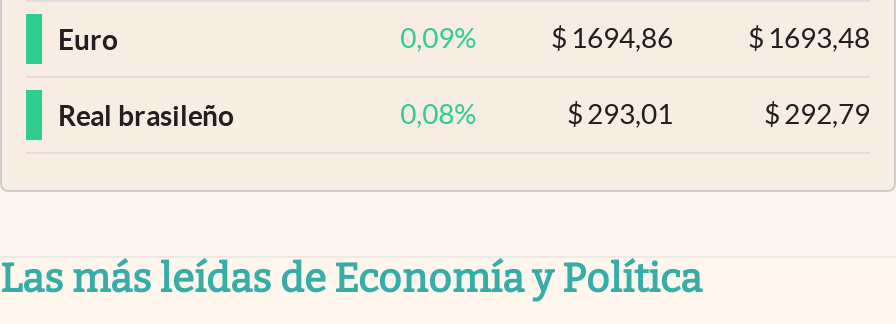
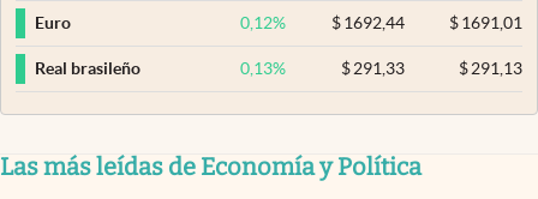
- 0,09%
+ 0,12%

- $ 1694,86
+ $ 1692,44

- $ 1693,48
+ $ 1691,01

- 0,08%
+ 0,13%

- $ 293,01
+ $ 291,33

- $ 292,79
+ $ 291,13
